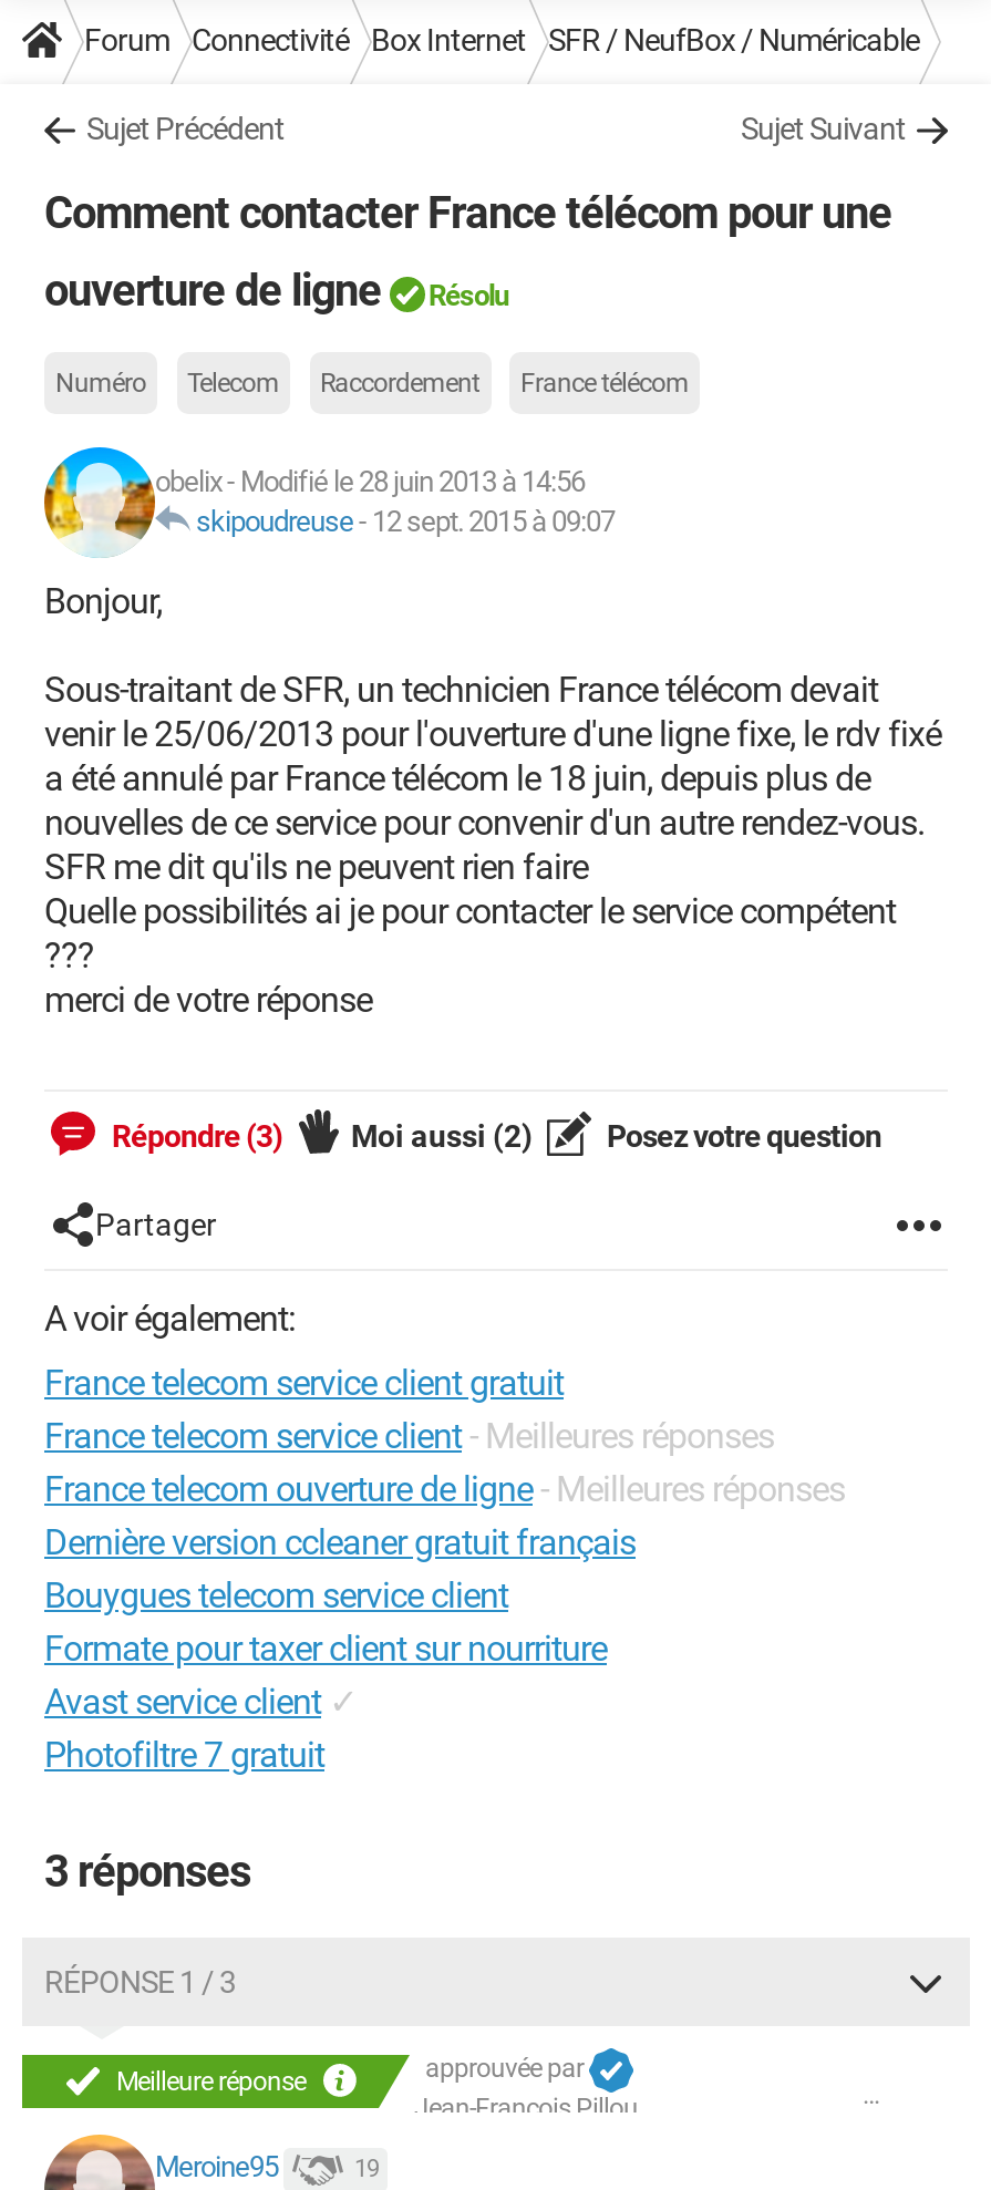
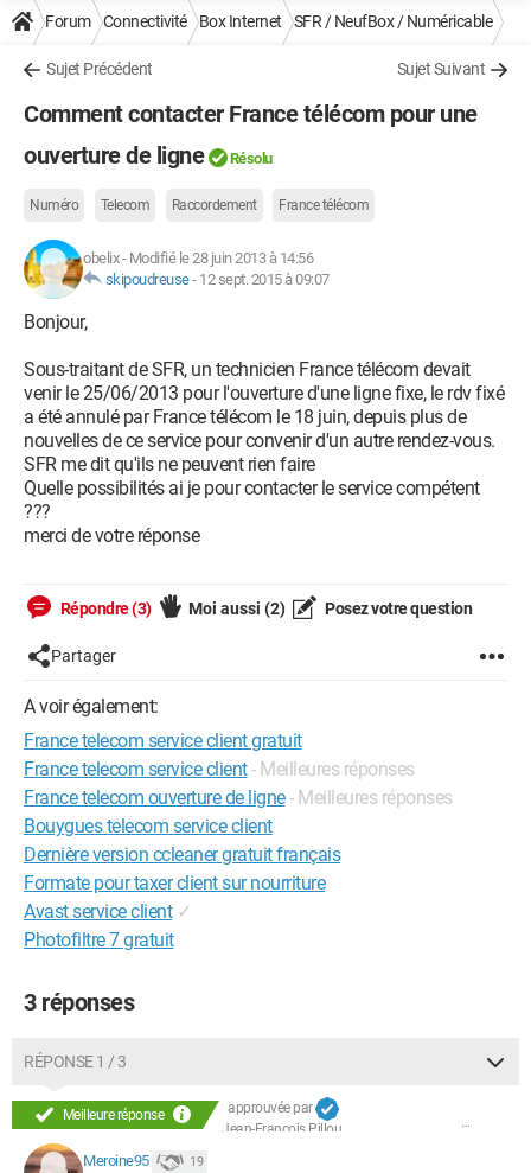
moved down: Dernière version ccleaner gratuit français

moved up: Bouygues telecom service client
